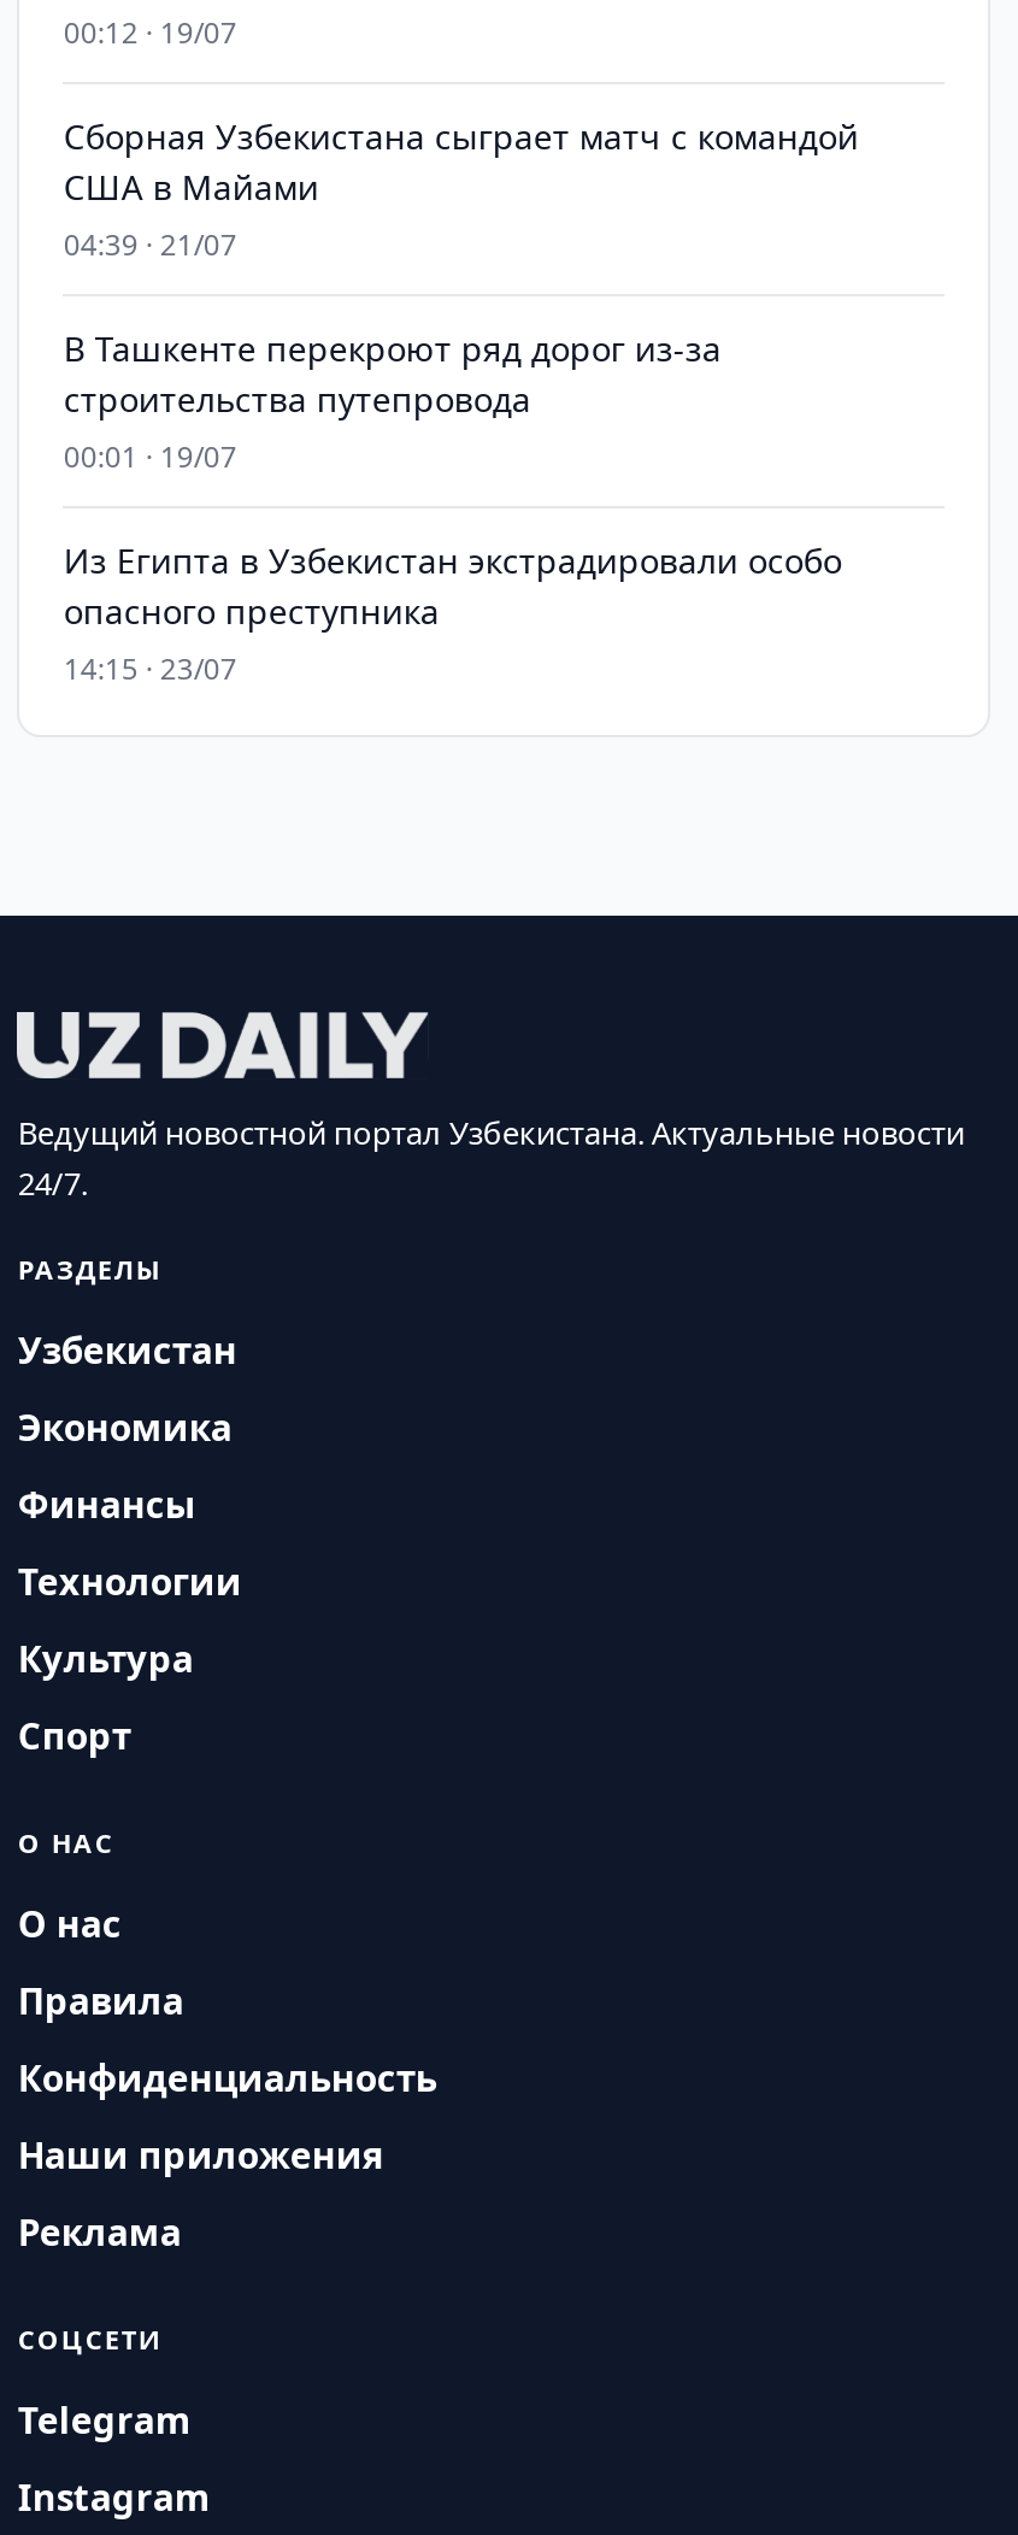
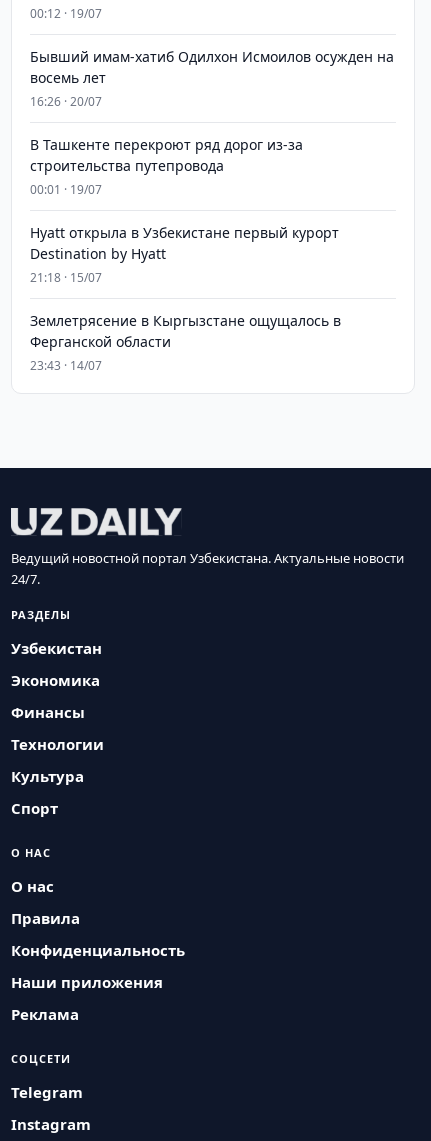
- Сборная Узбекистана сыграет матч с командой
- США в Майами
- 04:39 · 21/07
+ Бывший имам-хатиб Одилхон Исмоилов осужден на
+ восемь лет
+ 16:26 · 20/07

- Из Египта в Узбекистан экстрадировали особо
- опасного преступника
- 14:15 · 23/07
+ Hyatt открыла в Узбекистане первый курорт
+ Destination by Hyatt
+ 21:18 · 15/07
+ Землетрясение в Кыргызстане ощущалось в
+ Ферганской области
+ 23:43 · 14/07
